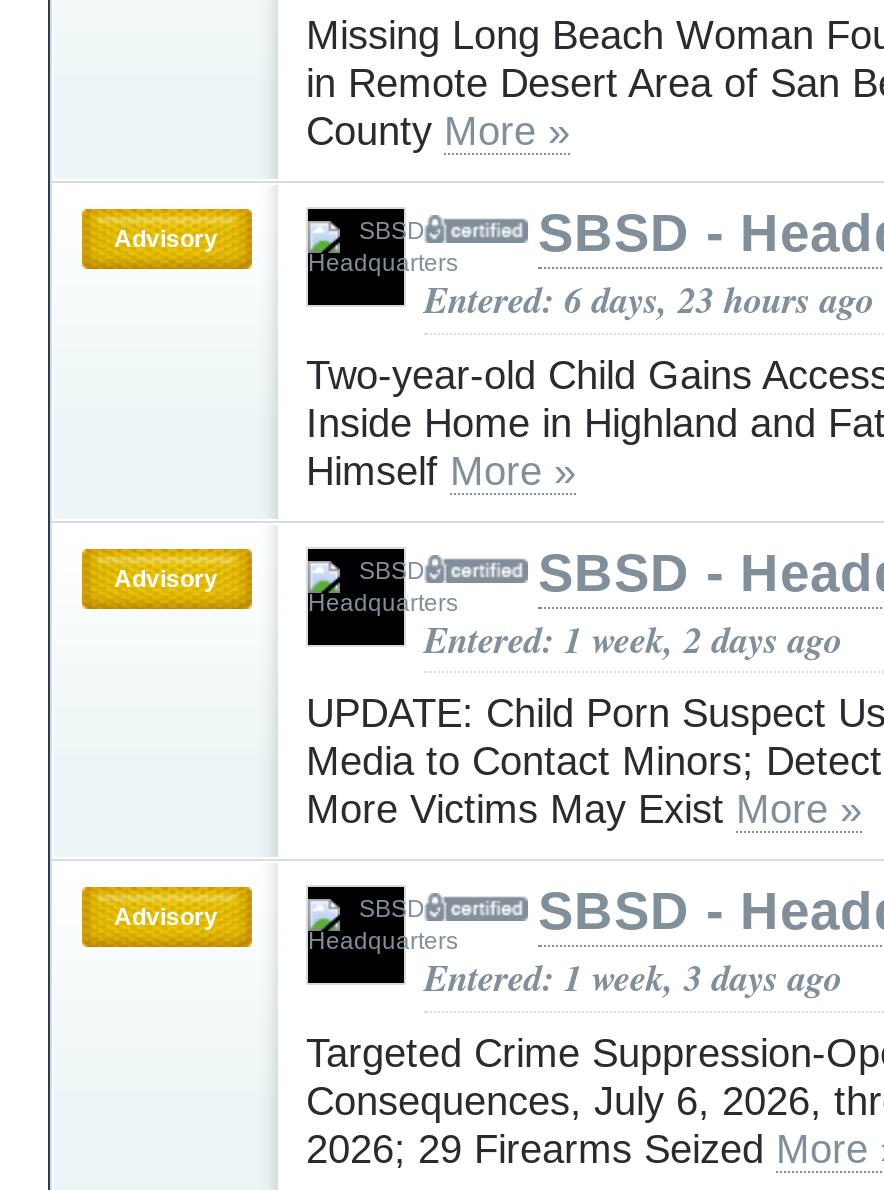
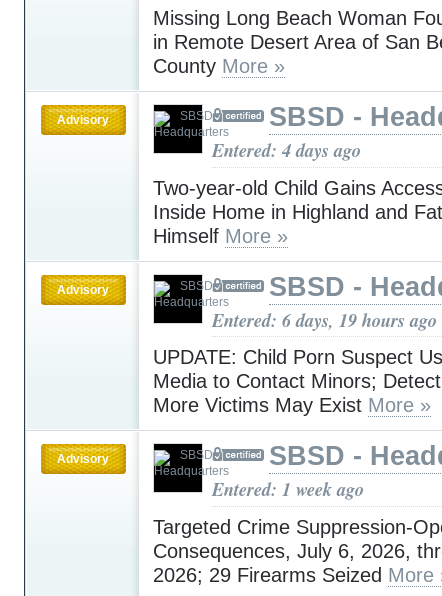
- Entered: 6 days, 23 hours ago
+ Entered: 4 days ago

- Entered: 1 week, 2 days ago
+ Entered: 6 days, 19 hours ago

- Entered: 1 week, 3 days ago
+ Entered: 1 week ago
